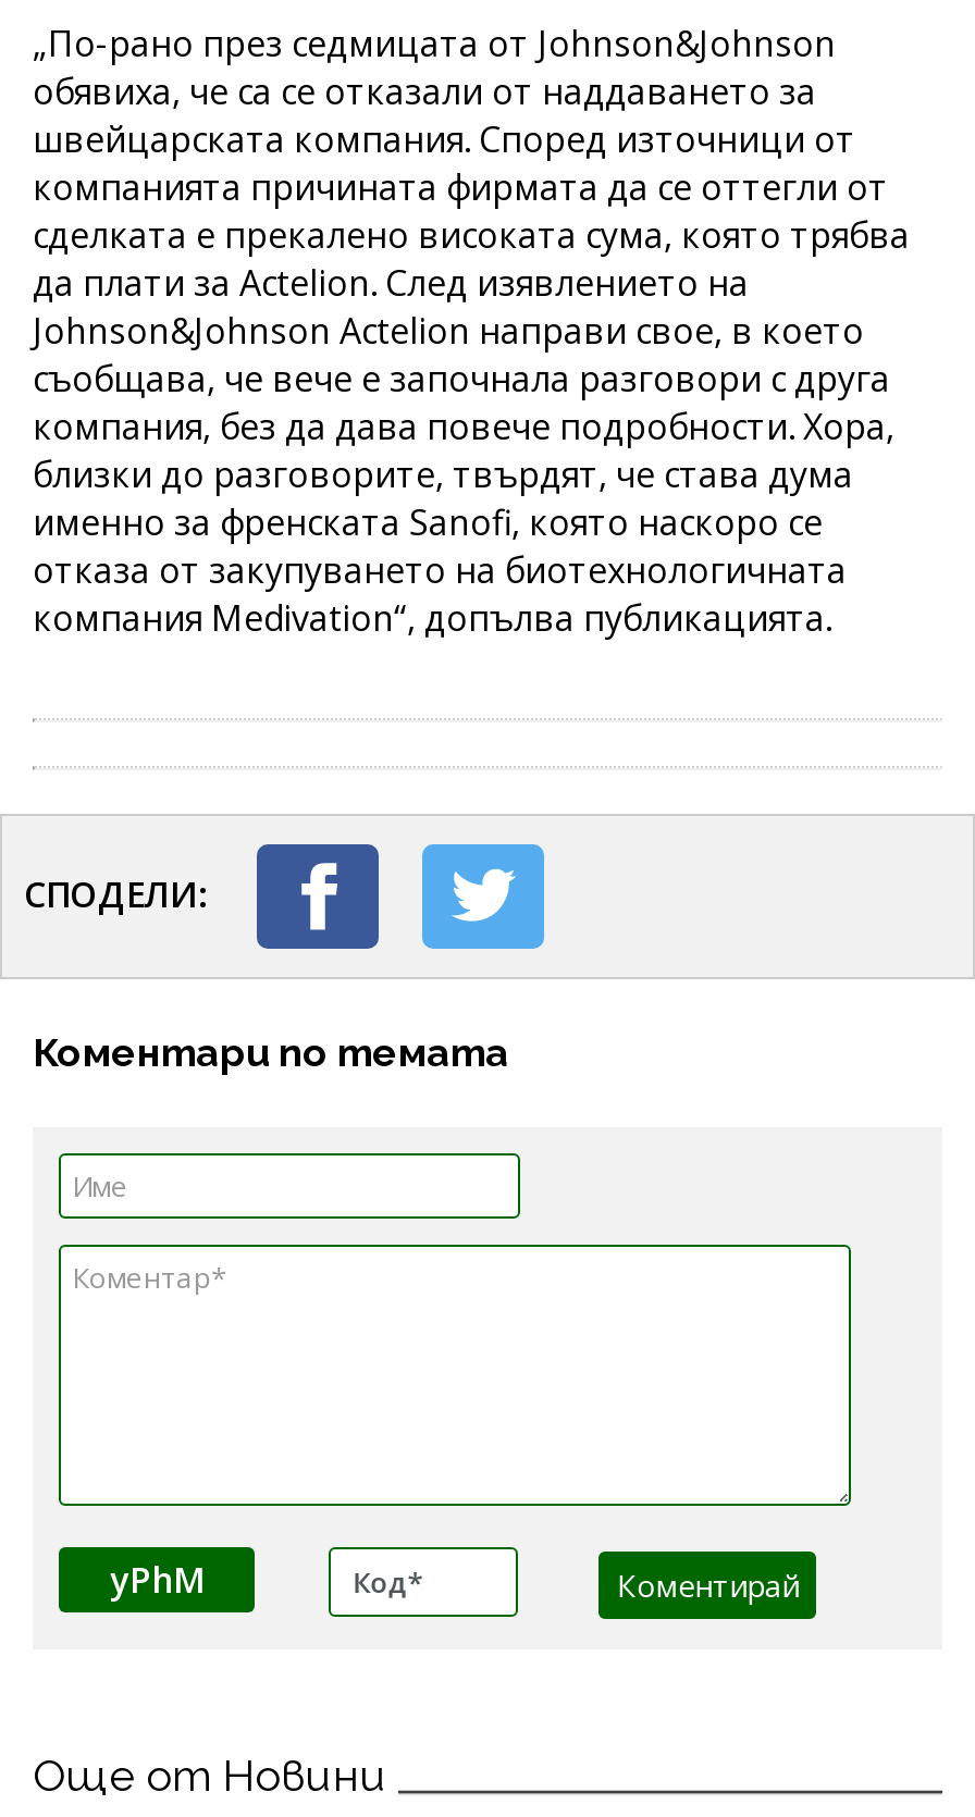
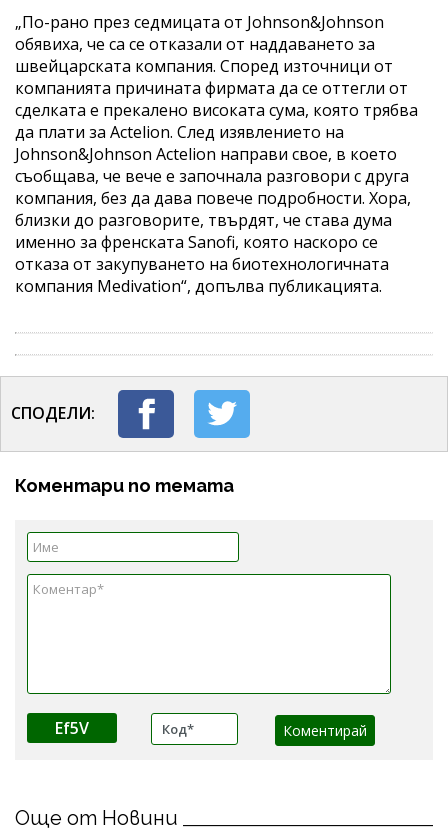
- yPhM
+ Ef5V
